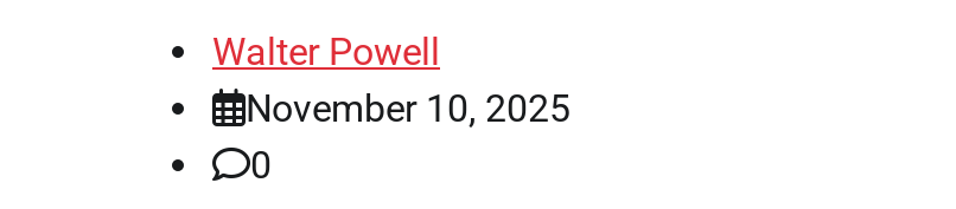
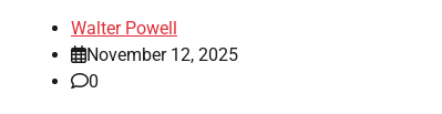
- November 10, 2025
+ November 12, 2025
